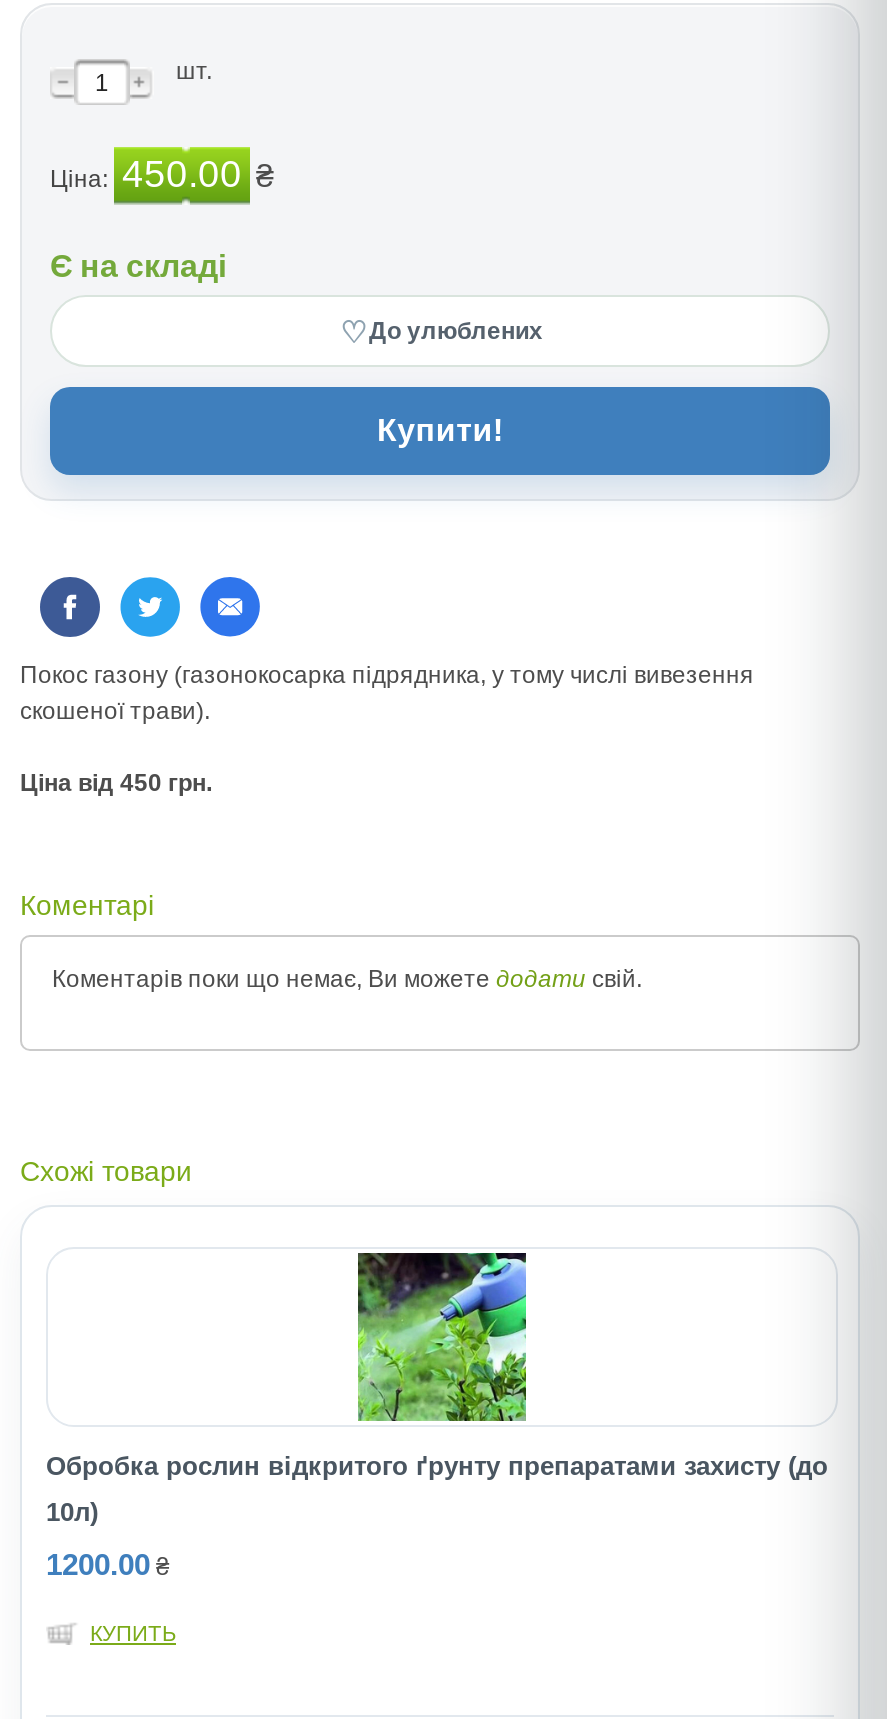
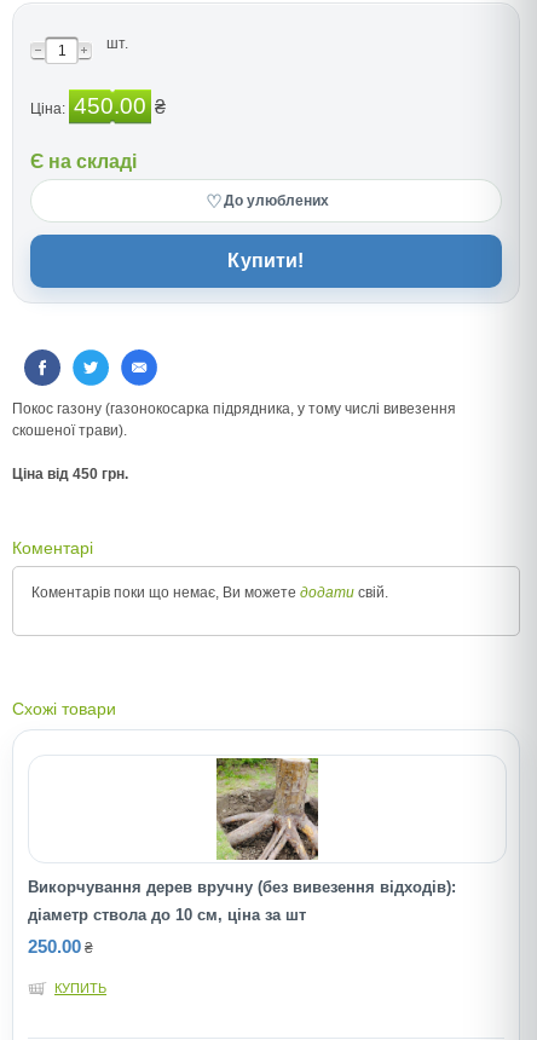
- [image]
- Обробка рослин відкритого ґрунту препаратами захисту (до
+ [image]
+ Викорчування дерев вручну (без вивезення відходів):

- 10л)
+ діаметр ствола до 10 см, ціна за шт

- 1200.00 ₴
+ 250.00 ₴
